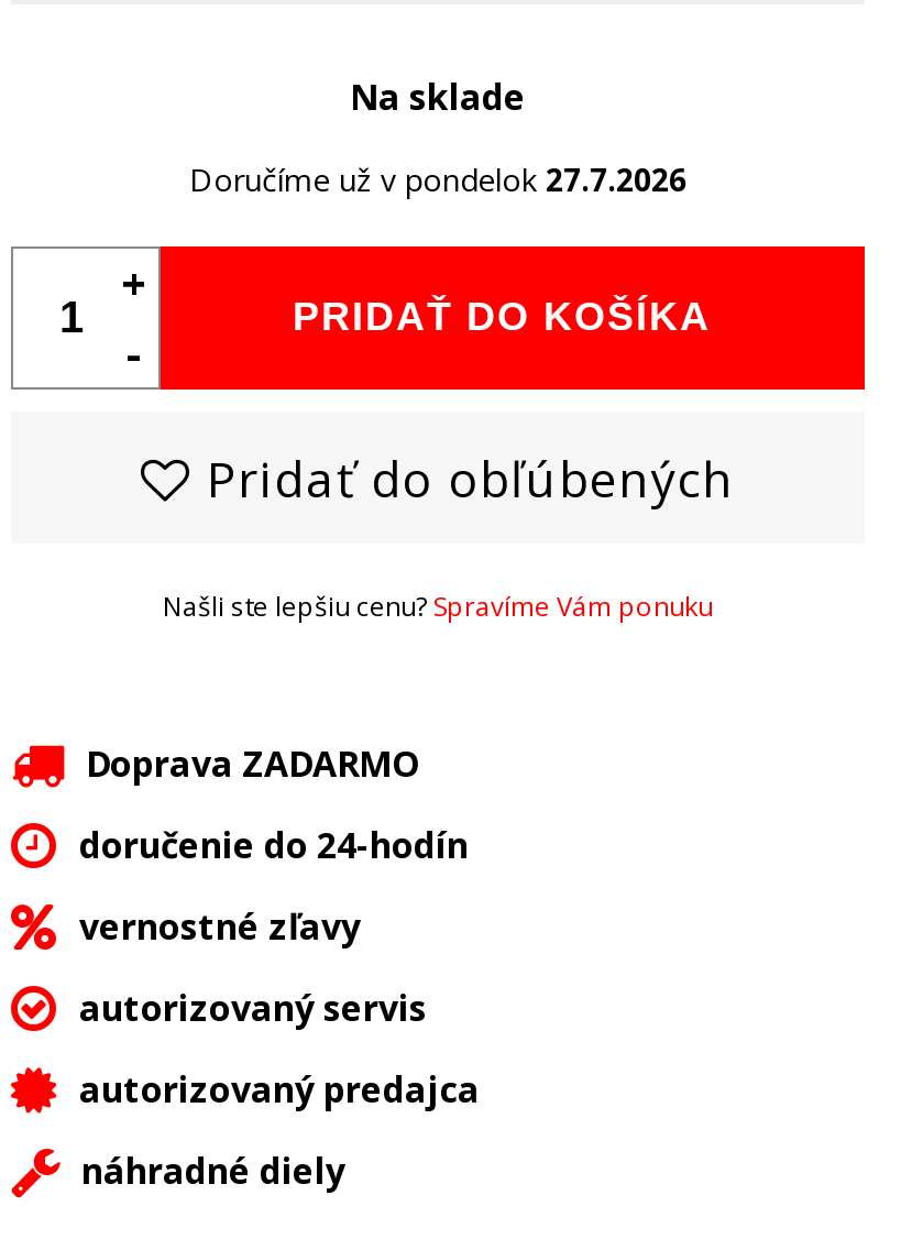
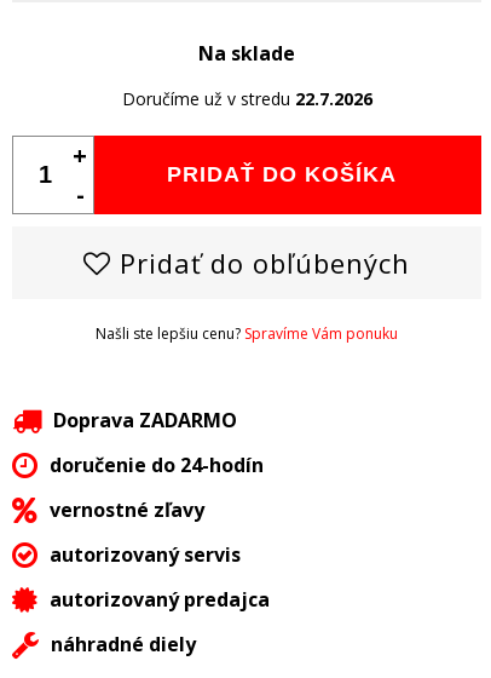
- Doručíme už v pondelok 27.7.2026
+ Doručíme už v stredu 22.7.2026
